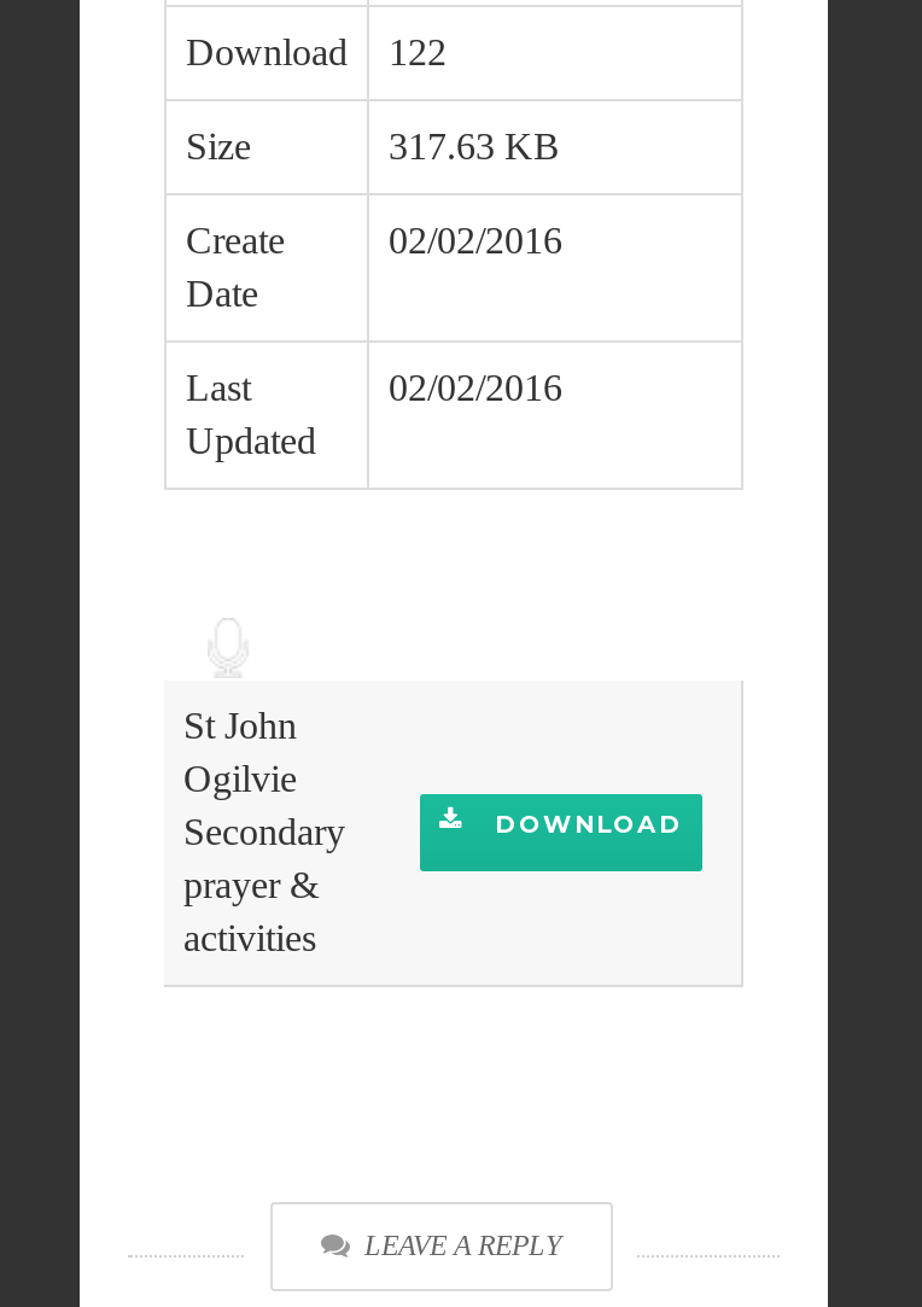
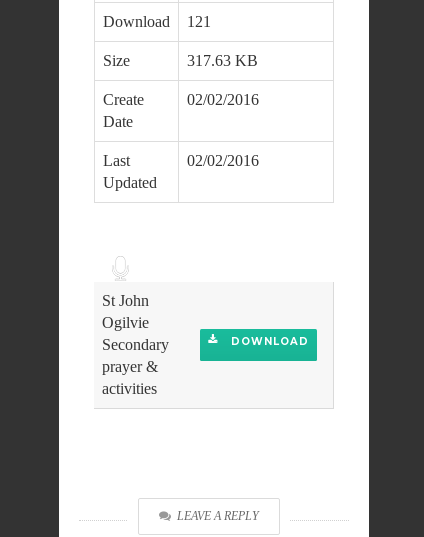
- Download 122
+ Download 121
